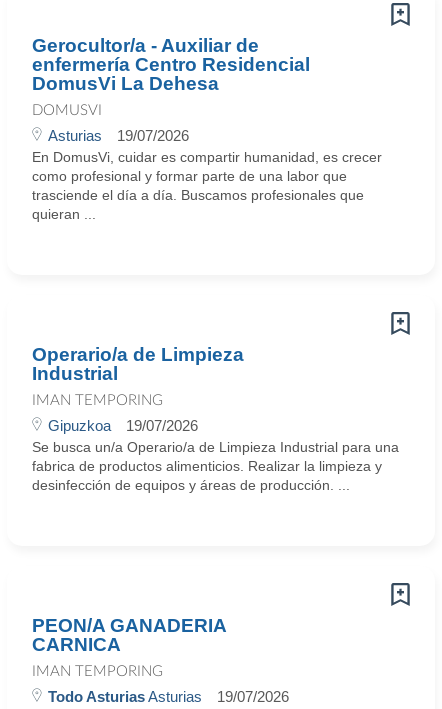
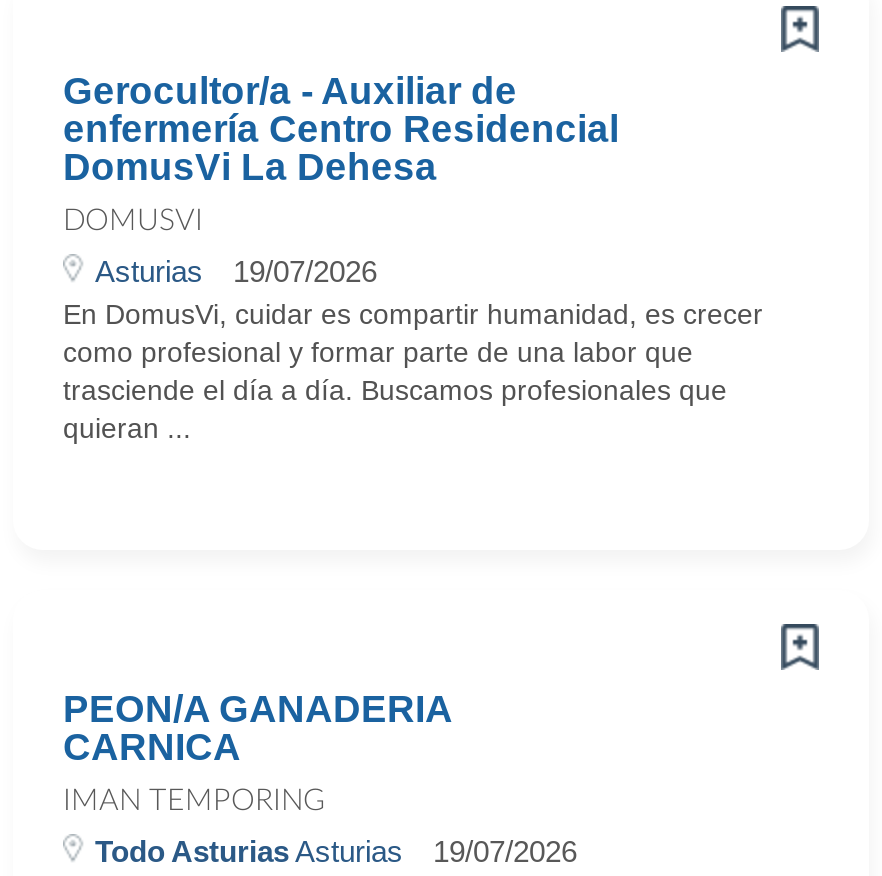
- Operario/a de Limpieza
- Industrial
- IMAN TEMPORING
- Gipuzkoa
- 19/07/2026
- Se busca un/a Operario/a de Limpieza Industrial para una
- fabrica de productos alimenticios. Realizar la limpieza y
- desinfección de equipos y áreas de producción. ...
